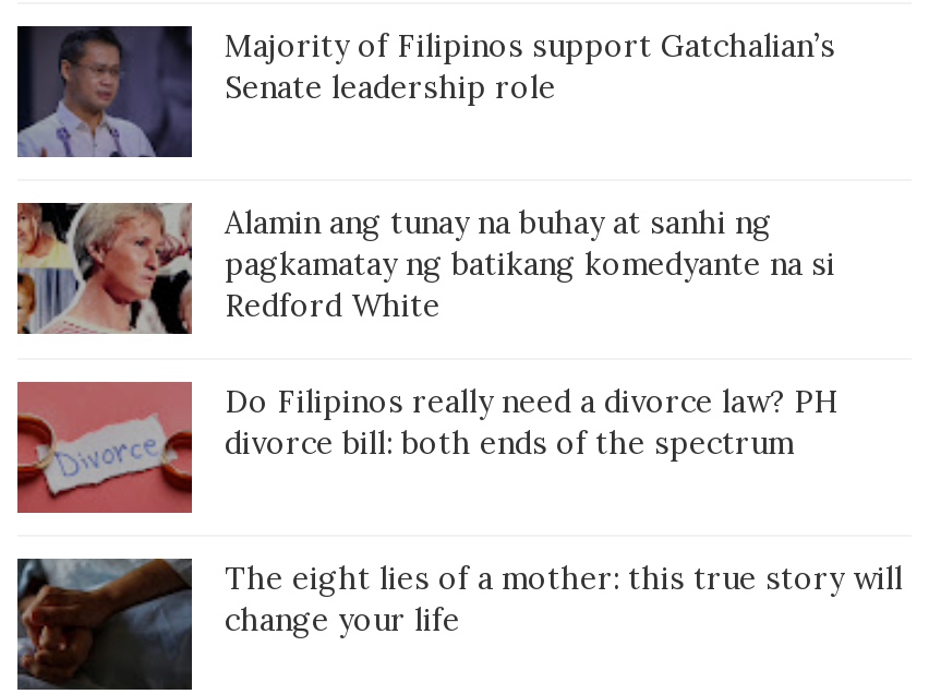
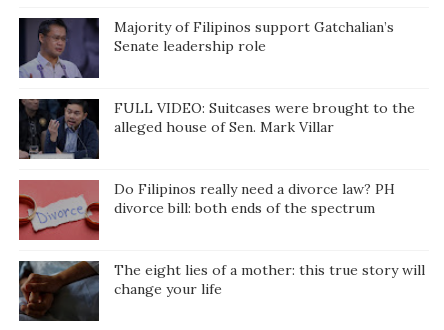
- [image]
- Alamin ang tunay na buhay at sanhi ng
- pagkamatay ng batikang komedyante na si
- Redford White
+ [image]
+ FULL VIDEO: Suitcases were brought to the
+ alleged house of Sen. Mark Villar
